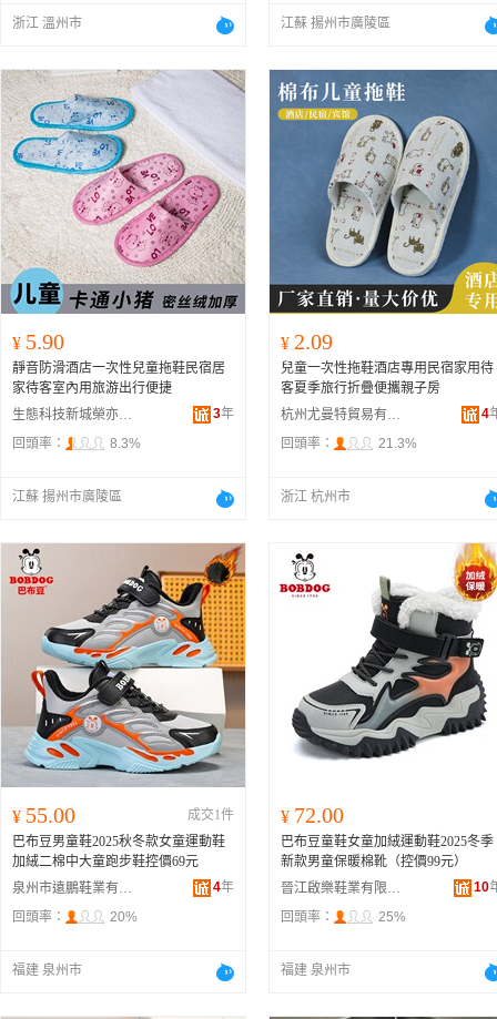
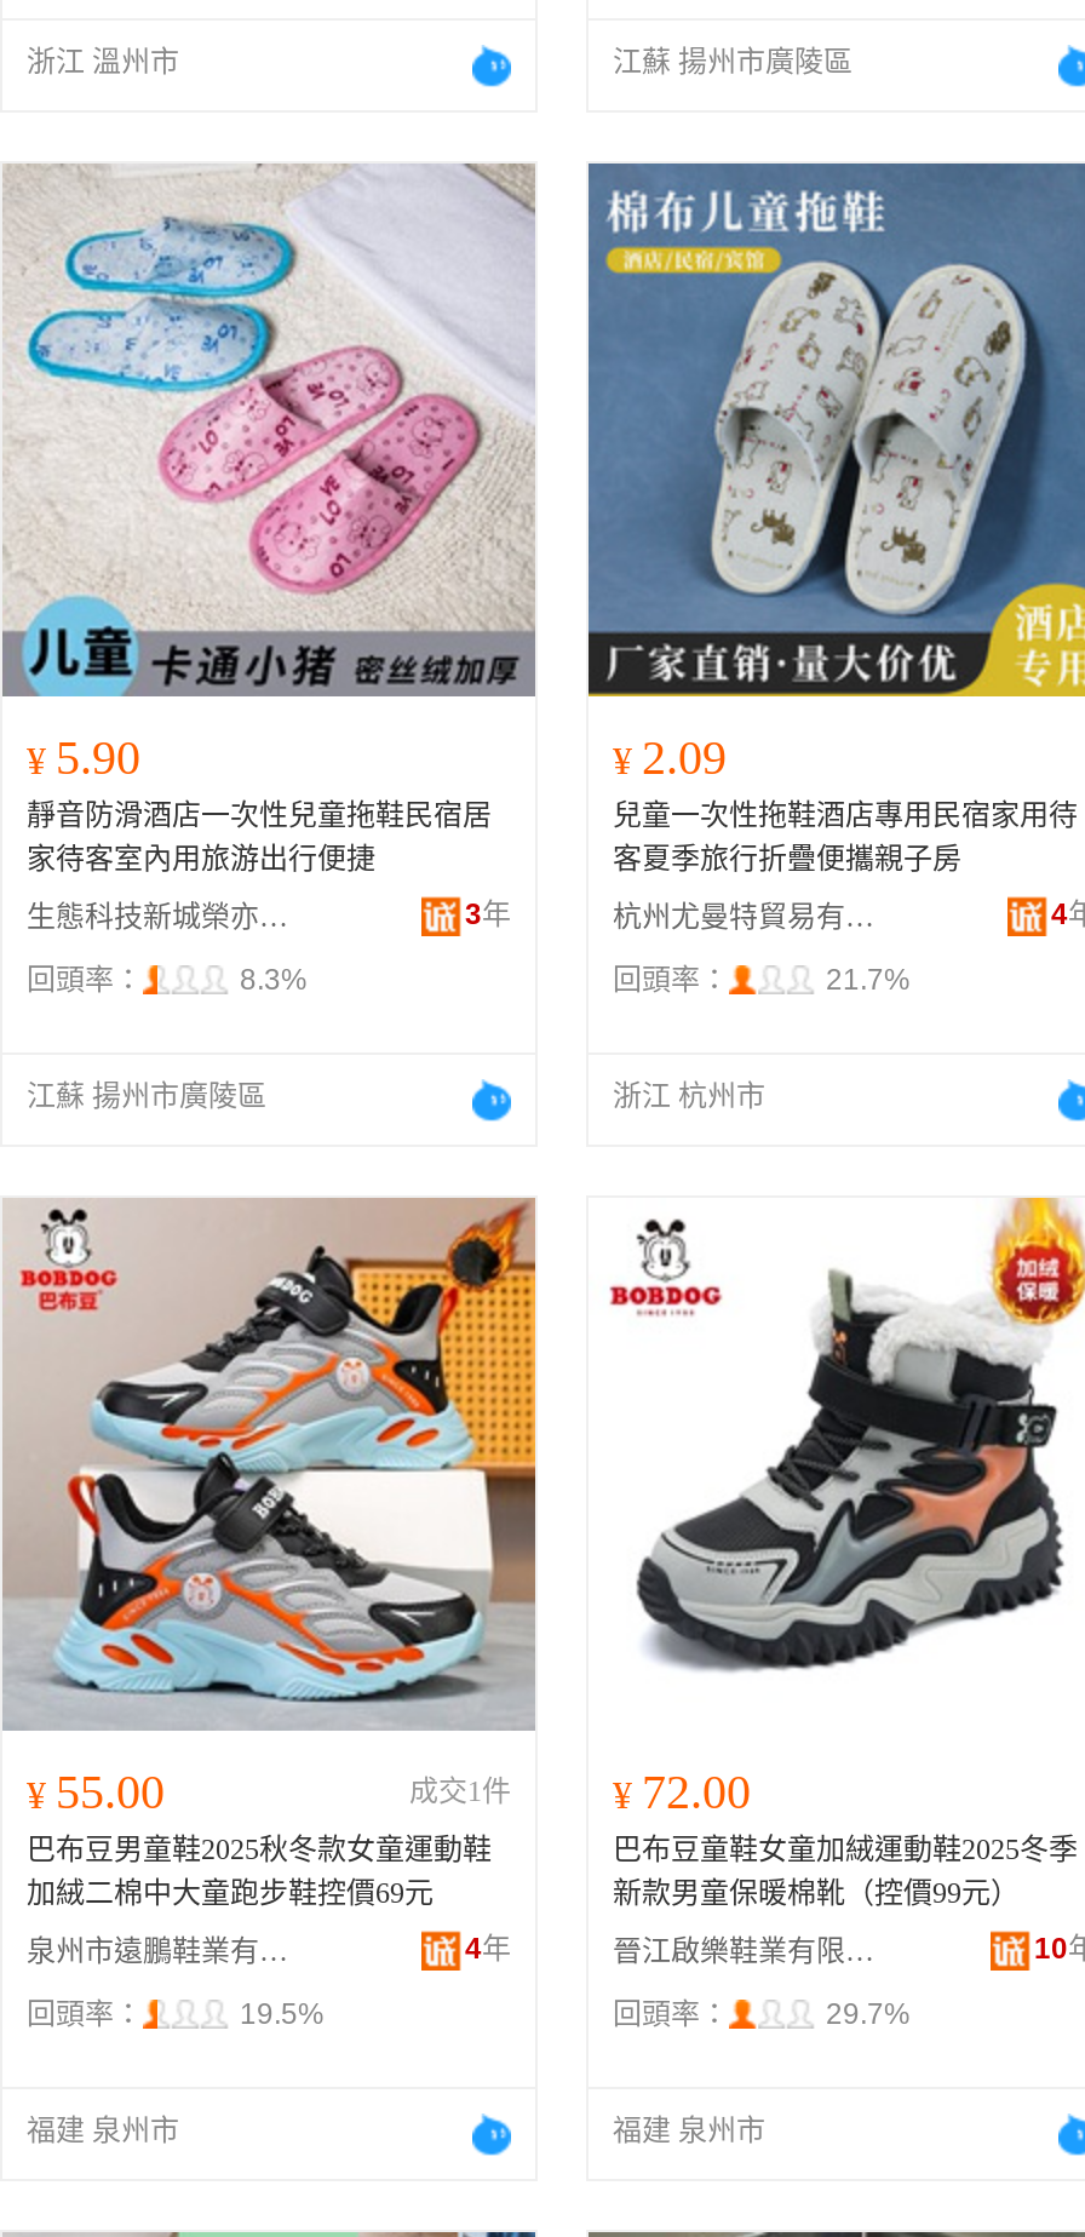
- 21.3%
+ 21.7%

- 20%
+ 19.5%

- 25%
+ 29.7%
